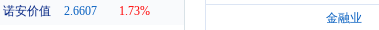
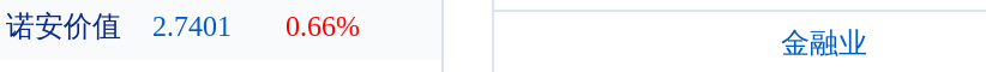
- 2.6607
+ 2.7401

- 1.73%
+ 0.66%
